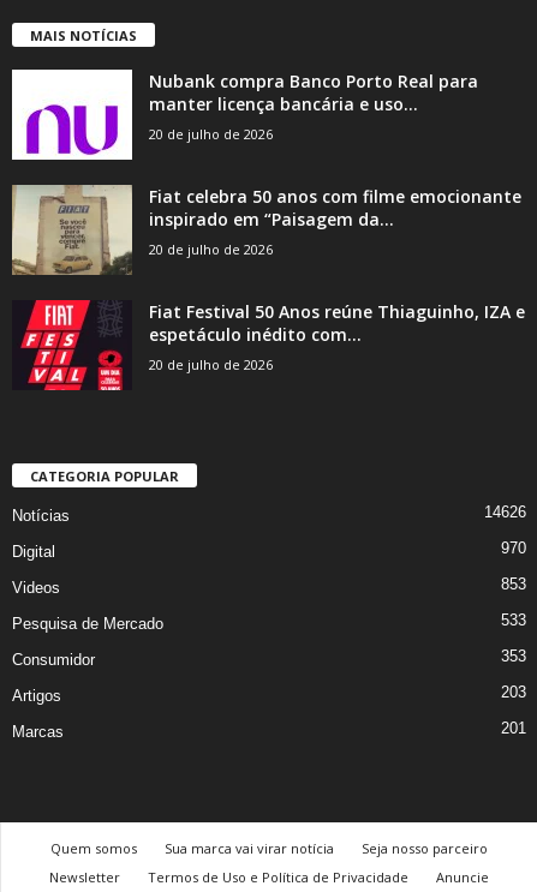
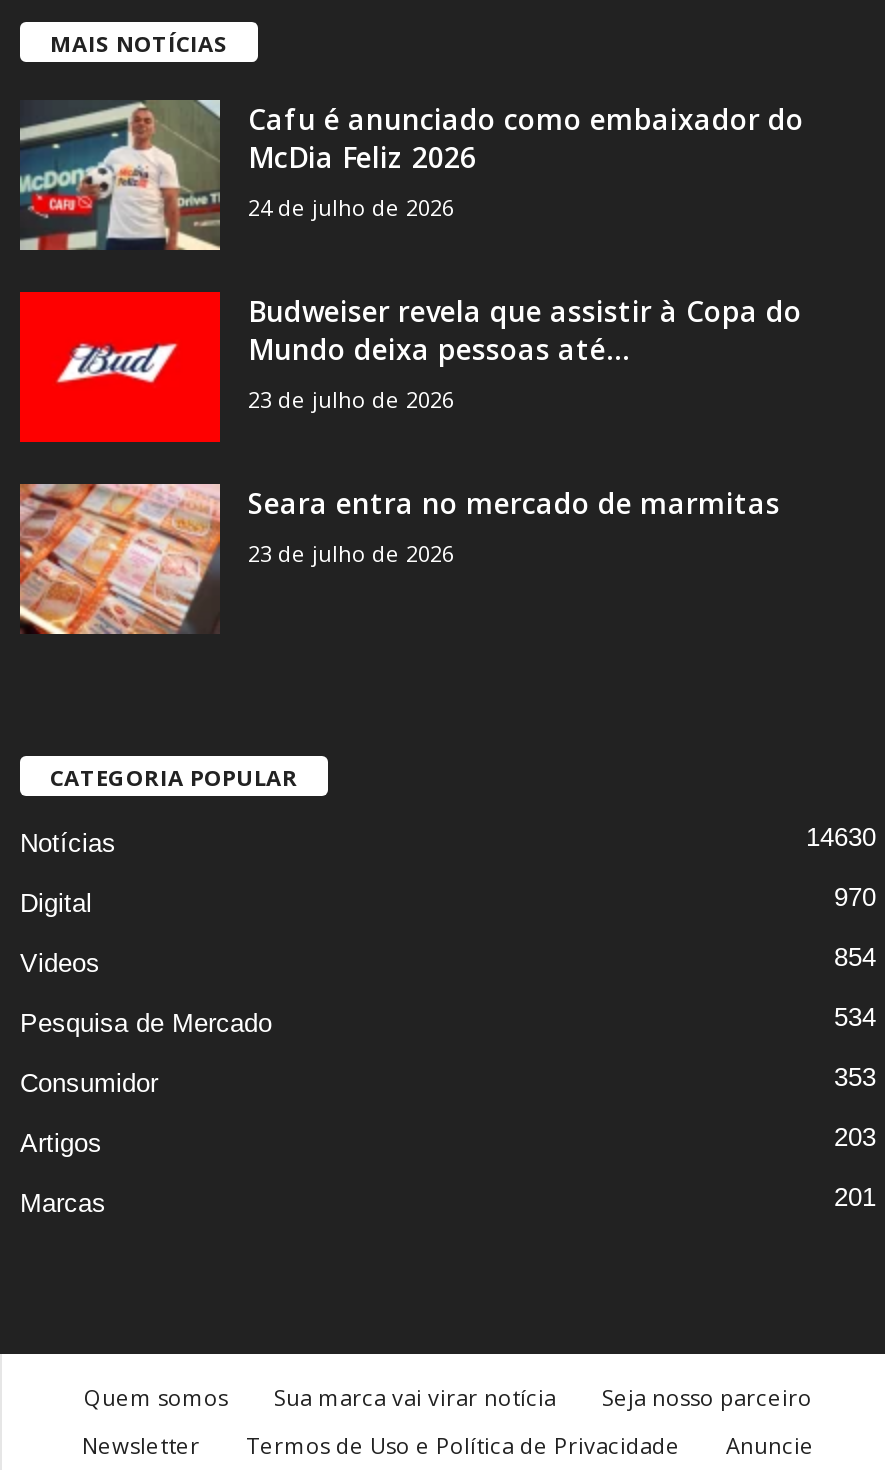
- [image]
- Nubank compra Banco Porto Real para
- manter licença bancária e uso...
- 20 de julho de 2026
+ [image]
+ Cafu é anunciado como embaixador do
+ McDia Feliz 2026
+ 24 de julho de 2026

- [image]
- Fiat celebra 50 anos com filme emocionante
- inspirado em “Paisagem da...
- 20 de julho de 2026
+ [image]
+ Budweiser revela que assistir à Copa do
+ Mundo deixa pessoas até...
+ 23 de julho de 2026

- [image]
- Fiat Festival 50 Anos reúne Thiaguinho, IZA e
- espetáculo inédito com...
- 20 de julho de 2026
+ [image]
+ Seara entra no mercado de marmitas
+ 23 de julho de 2026

- 14626
+ 14630

- 853
+ 854

- 533
+ 534
